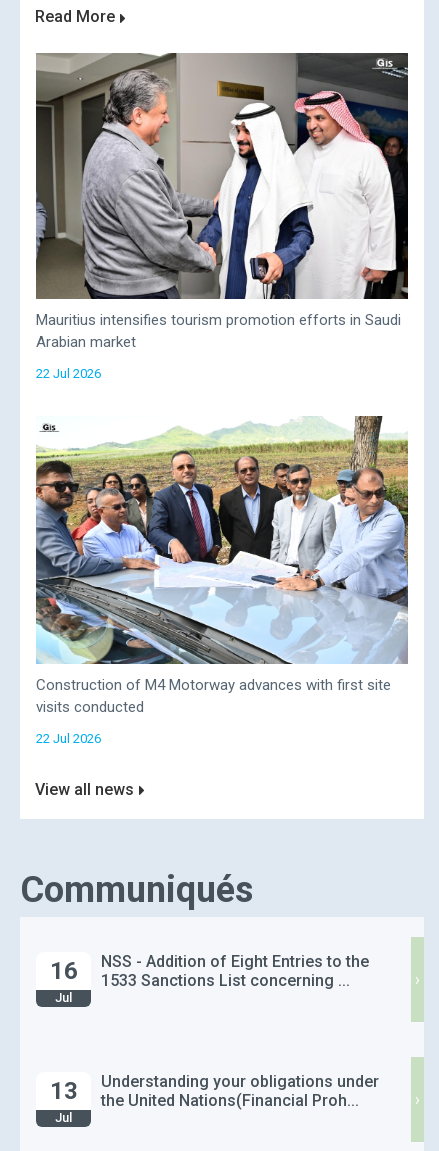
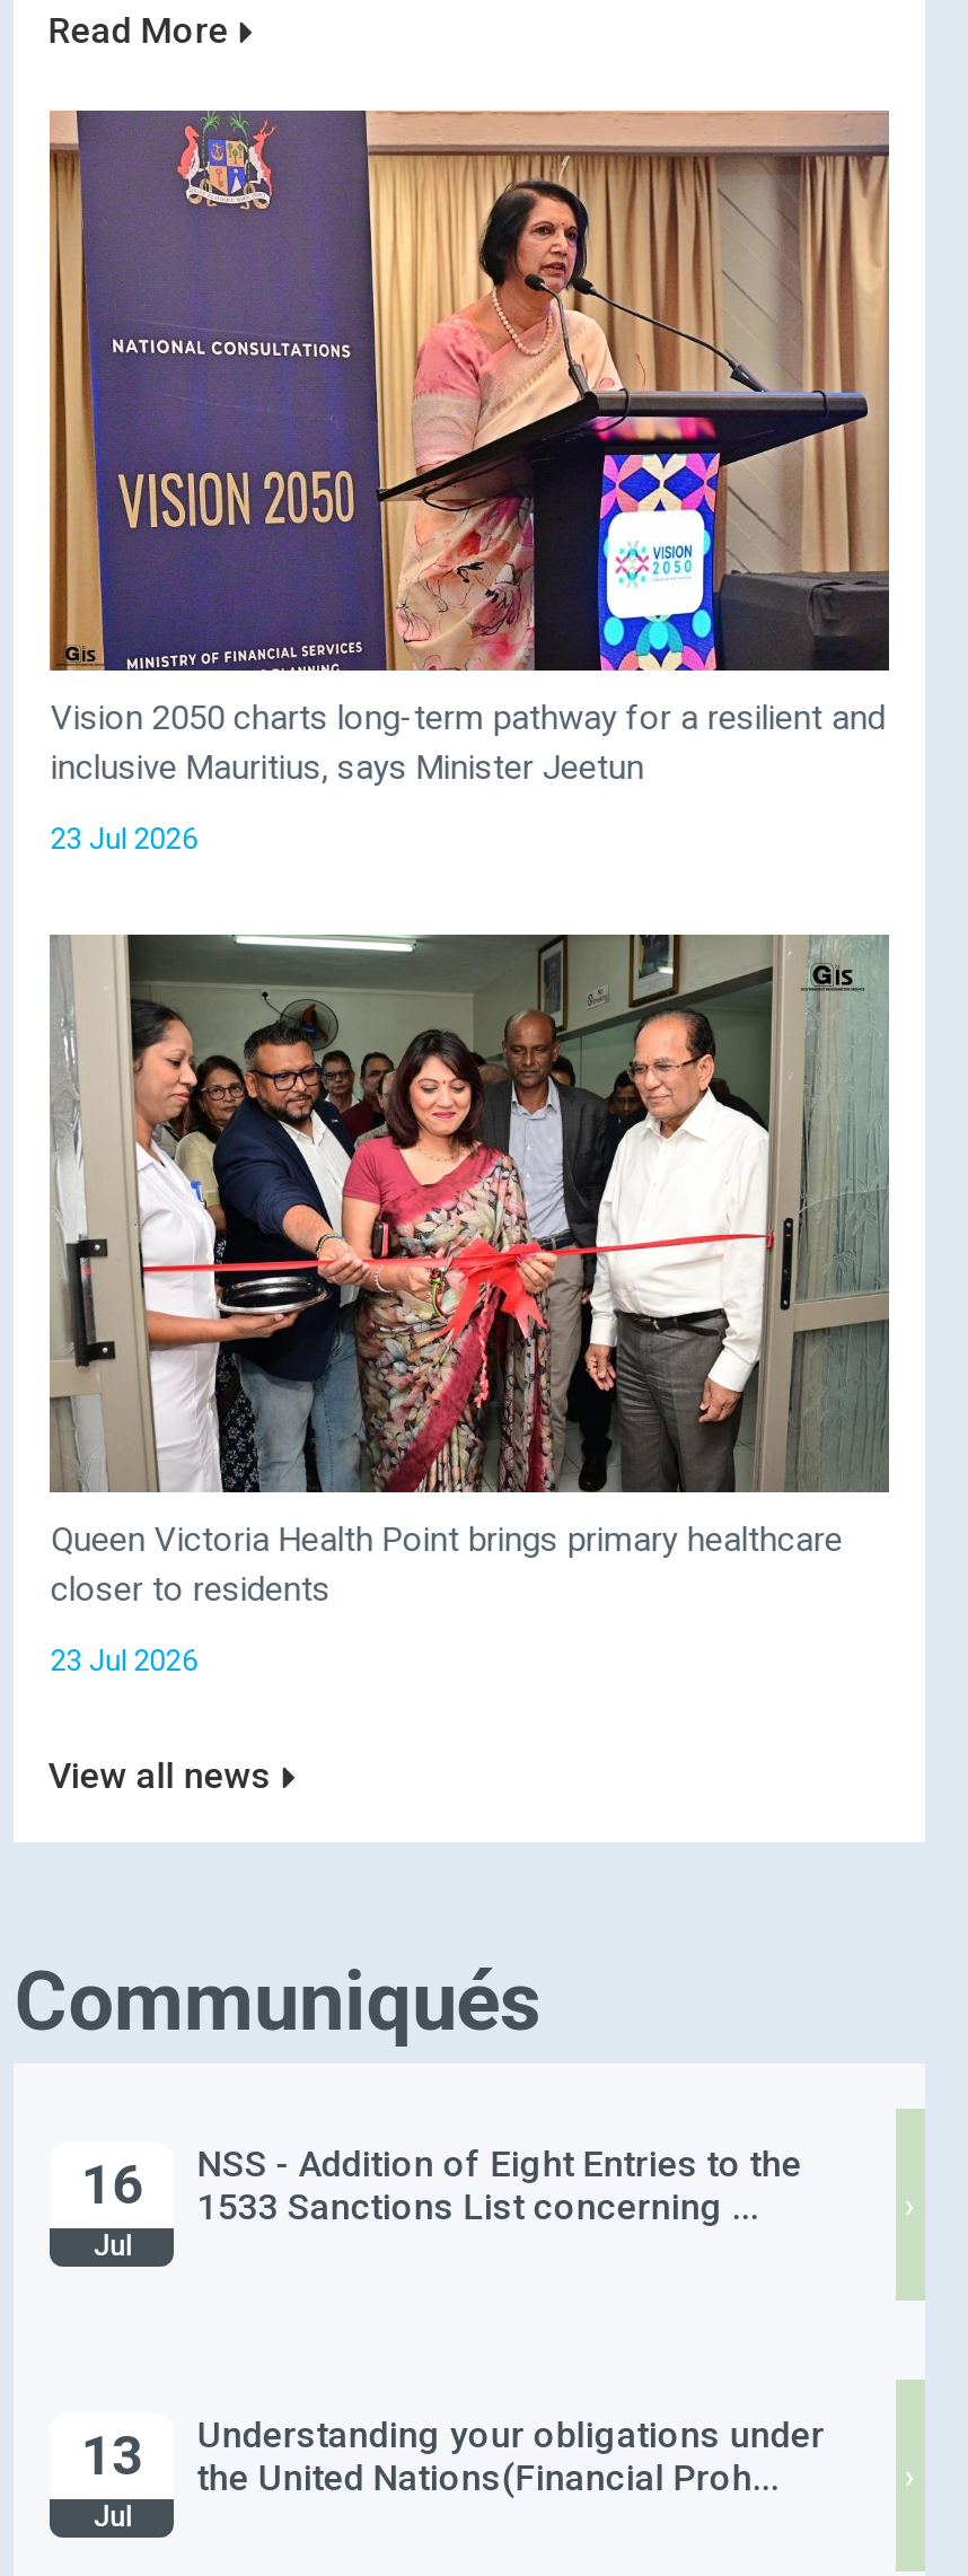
- [image]
- Mauritius intensifies tourism promotion efforts in Saudi
- Arabian market
+ [image]
+ Vision 2050 charts long-term pathway for a resilient and
+ inclusive Mauritius, says Minister Jeetun

- 22 Jul 2026
+ 23 Jul 2026

- [image]
- Construction of M4 Motorway advances with first site
- visits conducted
+ [image]
+ Queen Victoria Health Point brings primary healthcare
+ closer to residents

- 22 Jul 2026
+ 23 Jul 2026
